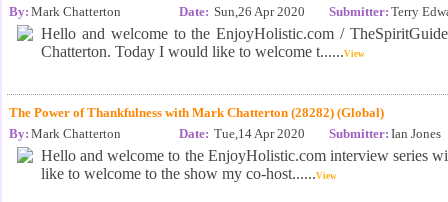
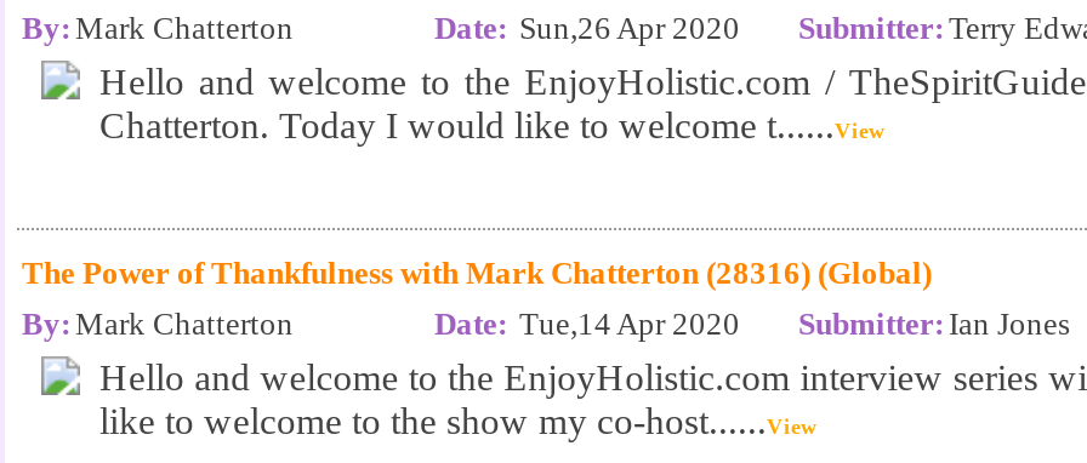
- The Power of Thankfulness with Mark Chatterton (28282) (Global)
+ The Power of Thankfulness with Mark Chatterton (28316) (Global)
